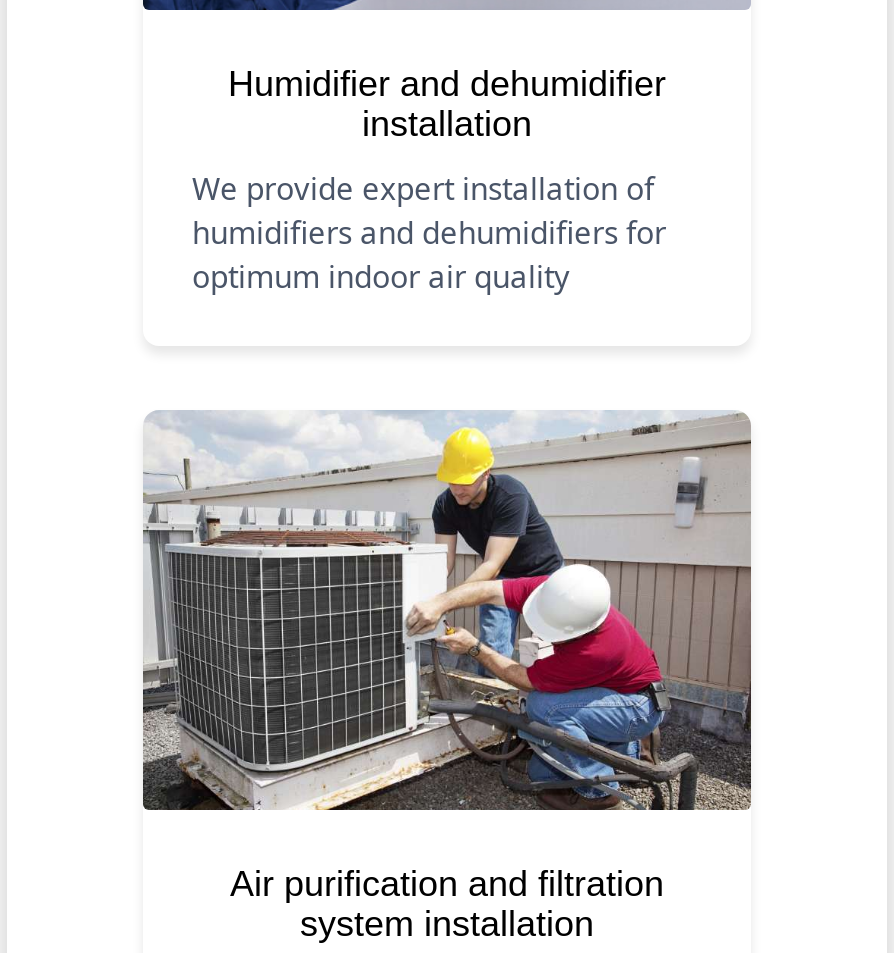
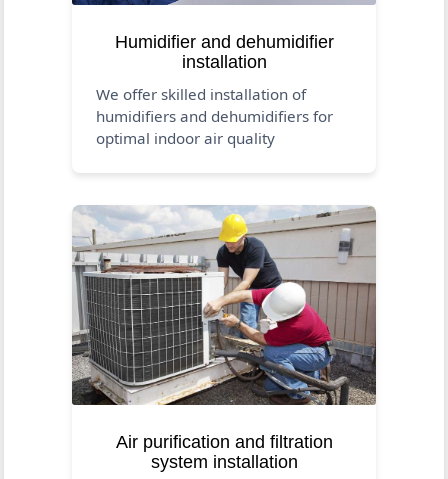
- We provide expert installation of
+ We offer skilled installation of

- optimum indoor air quality
+ optimal indoor air quality
